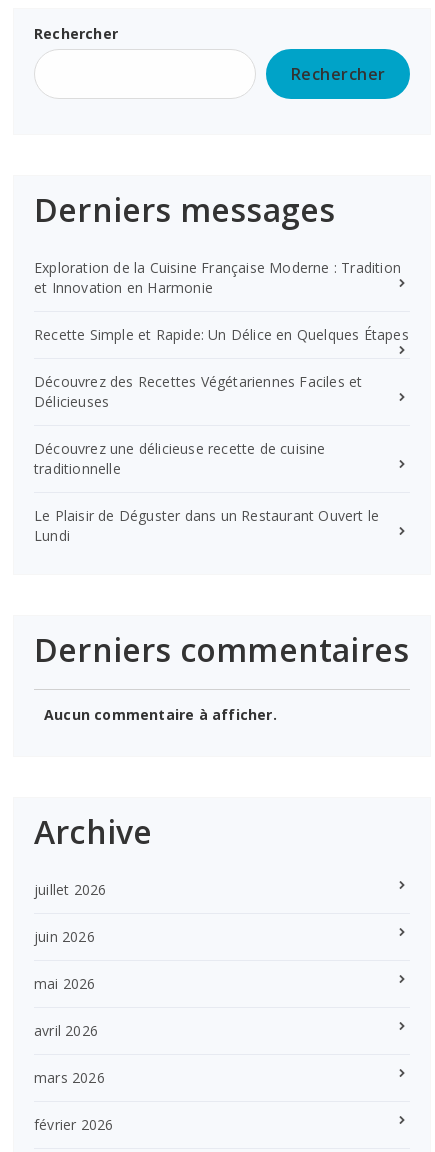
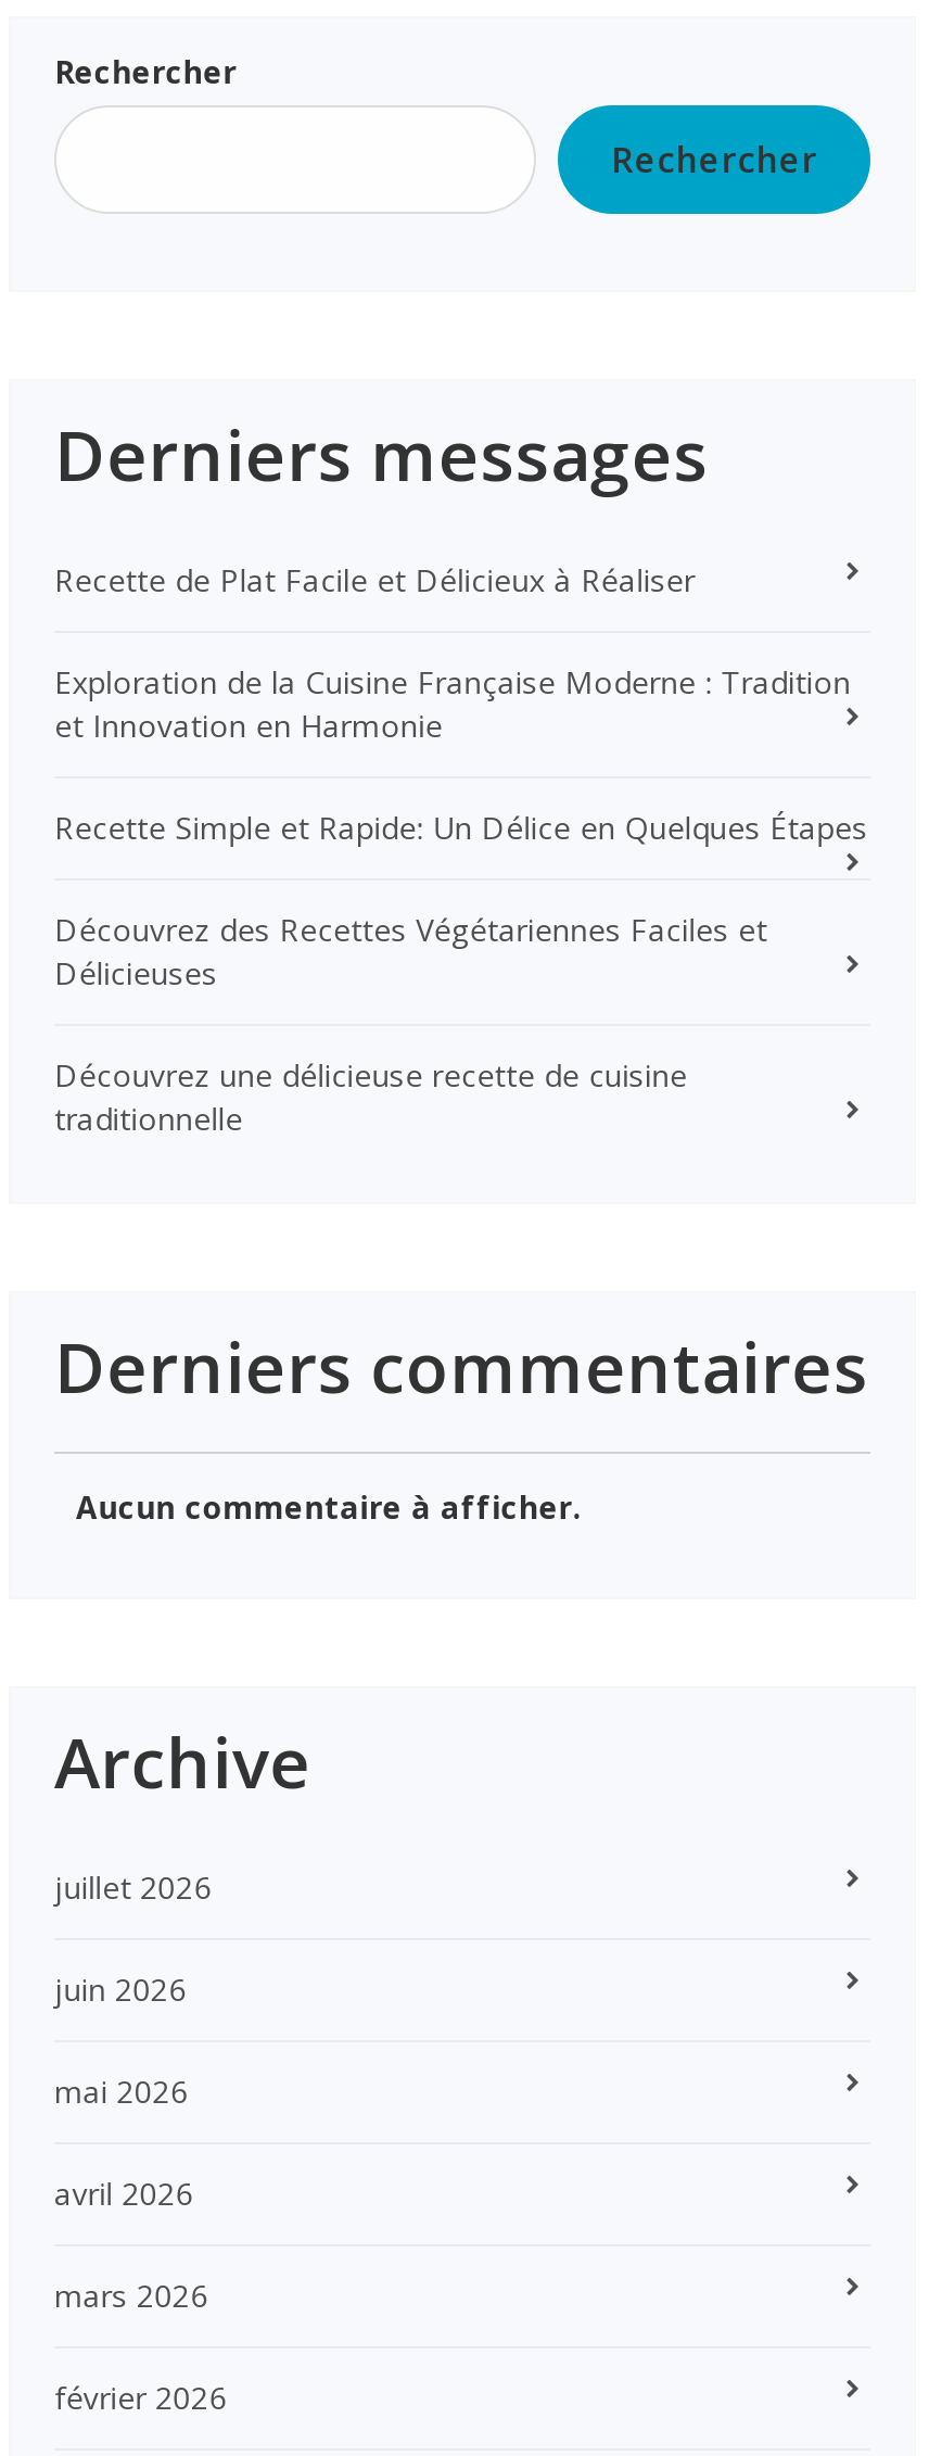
+ Recette de Plat Facile et Délicieux à Réaliser

moved down: Exploration de la Cuisine Française Moderne : Tradition | et Innovation en Harmonie | Recette Simple et Rapide: Un Délice en Quelques Étapes | Découvrez des Recettes Végétariennes Faciles et | Délicieuses | Découvrez une délicieuse recette de cuisine | traditionnelle

- Le Plaisir de Déguster dans un Restaurant Ouvert le
- Lundi
